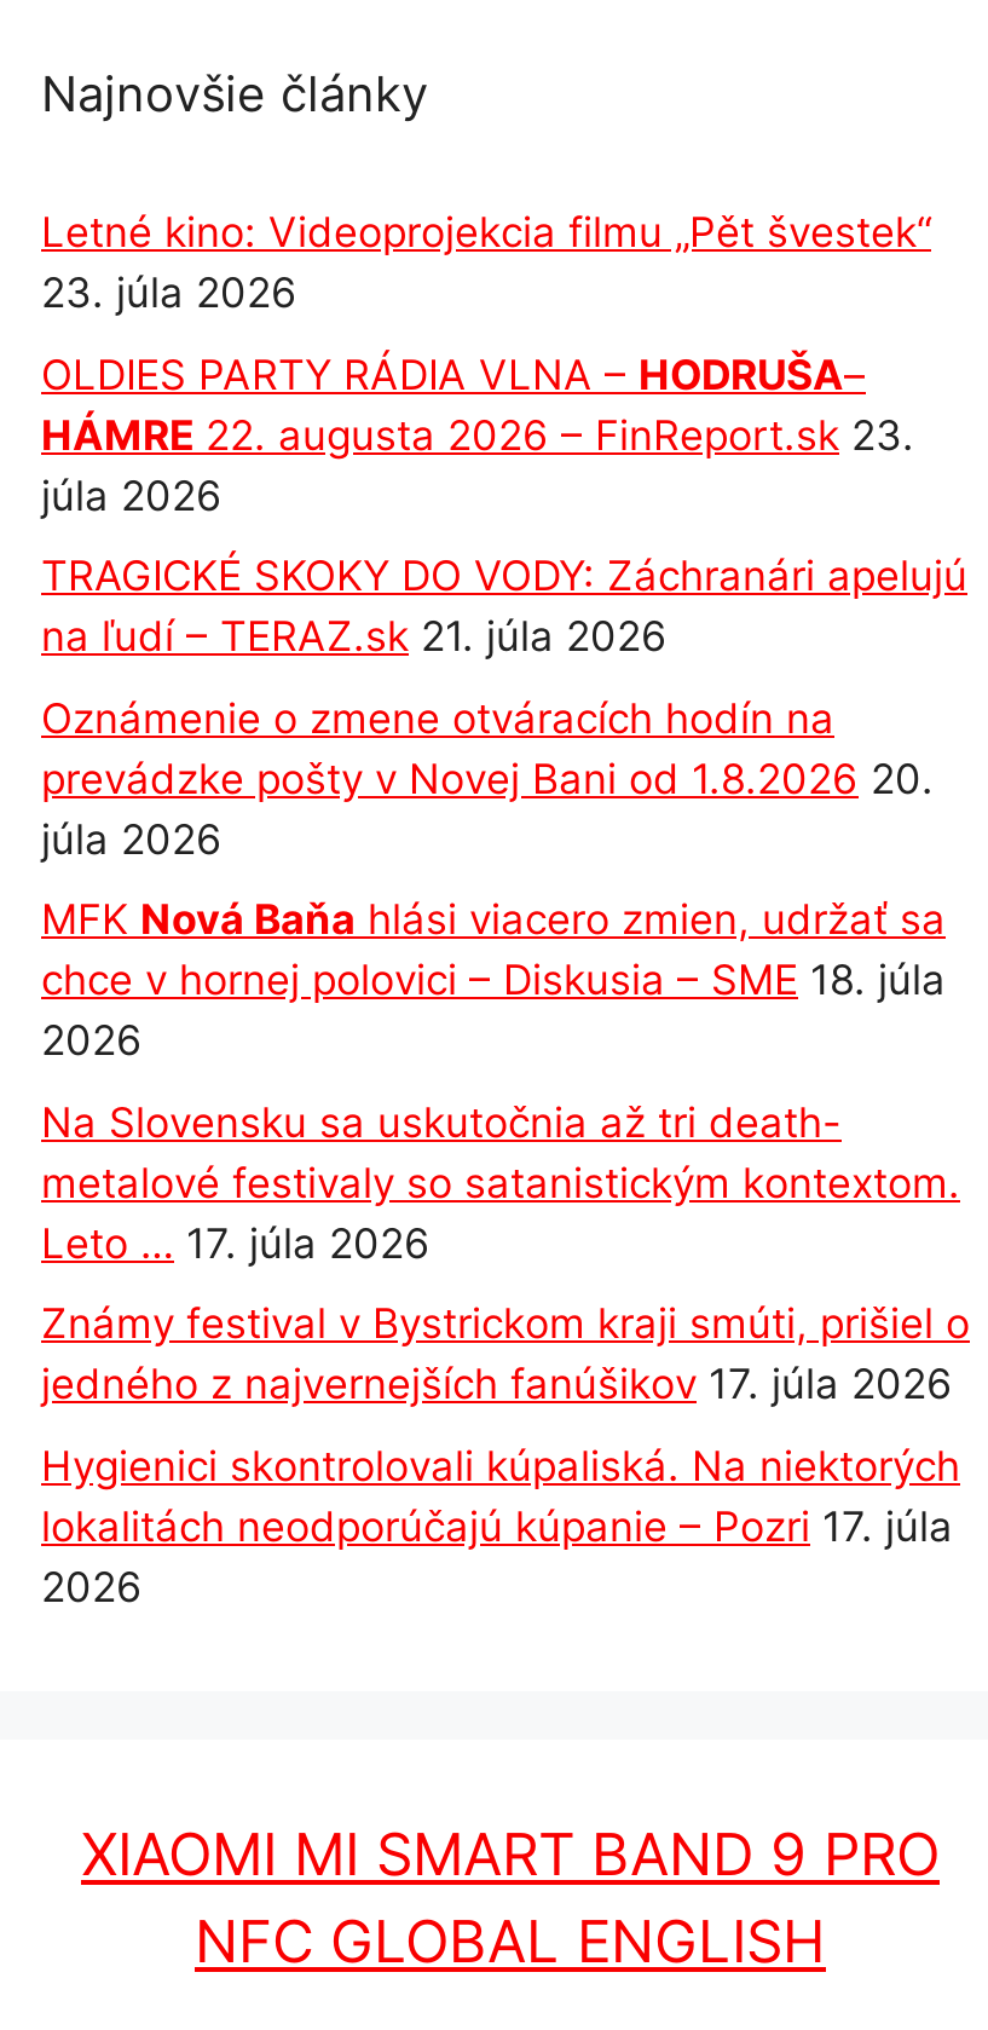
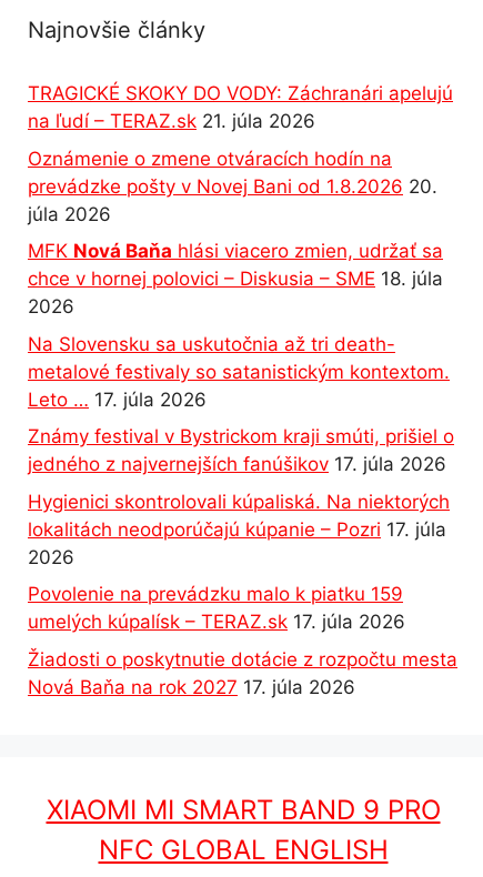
- Letné kino: Videoprojekcia filmu „Pět švestek“
- 23. júla 2026
- OLDIES PARTY RÁDIA VLNA – HODRUŠA–
- HÁMRE 22. augusta 2026 – FinReport.sk 23.
- júla 2026

moved up: TRAGICKÉ SKOKY DO VODY: Záchranári apelujú | na ľudí – TERAZ.sk 21. júla 2026 | Oznámenie o zmene otváracích hodín na | ... | lokalitách neodporúčajú kúpanie – Pozri 17. júla | 2026

+ Povolenie na prevádzku malo k piatku 159
+ umelých kúpalísk – TERAZ.sk 17. júla 2026
+ Žiadosti o poskytnutie dotácie z rozpočtu mesta
+ Nová Baňa na rok 2027 17. júla 2026
